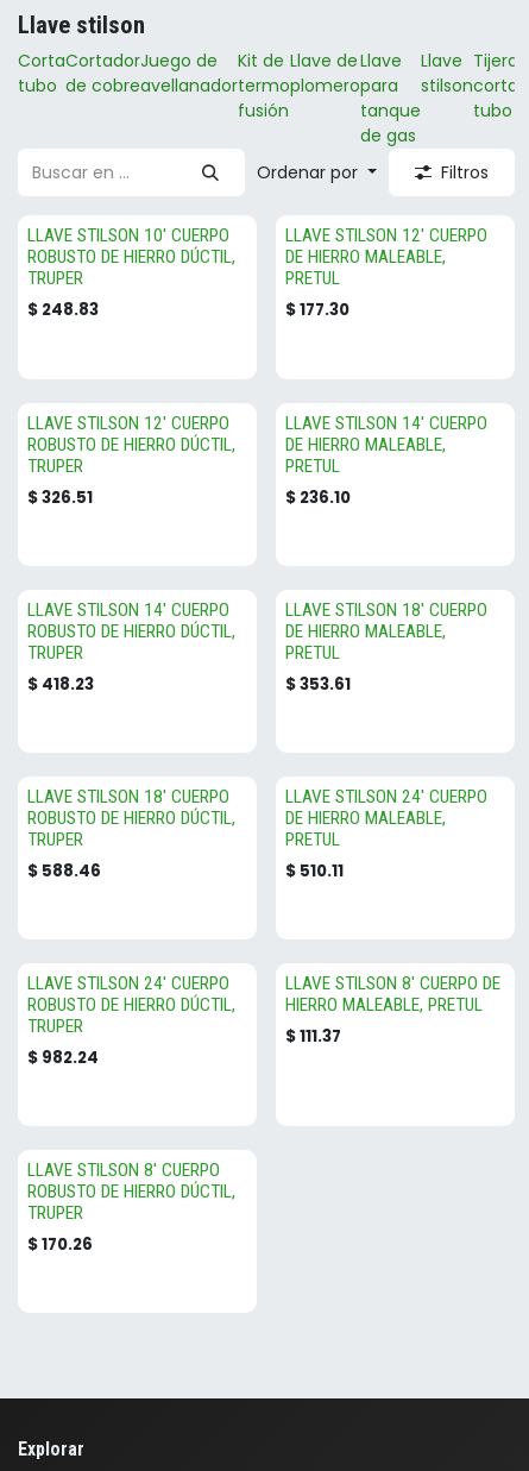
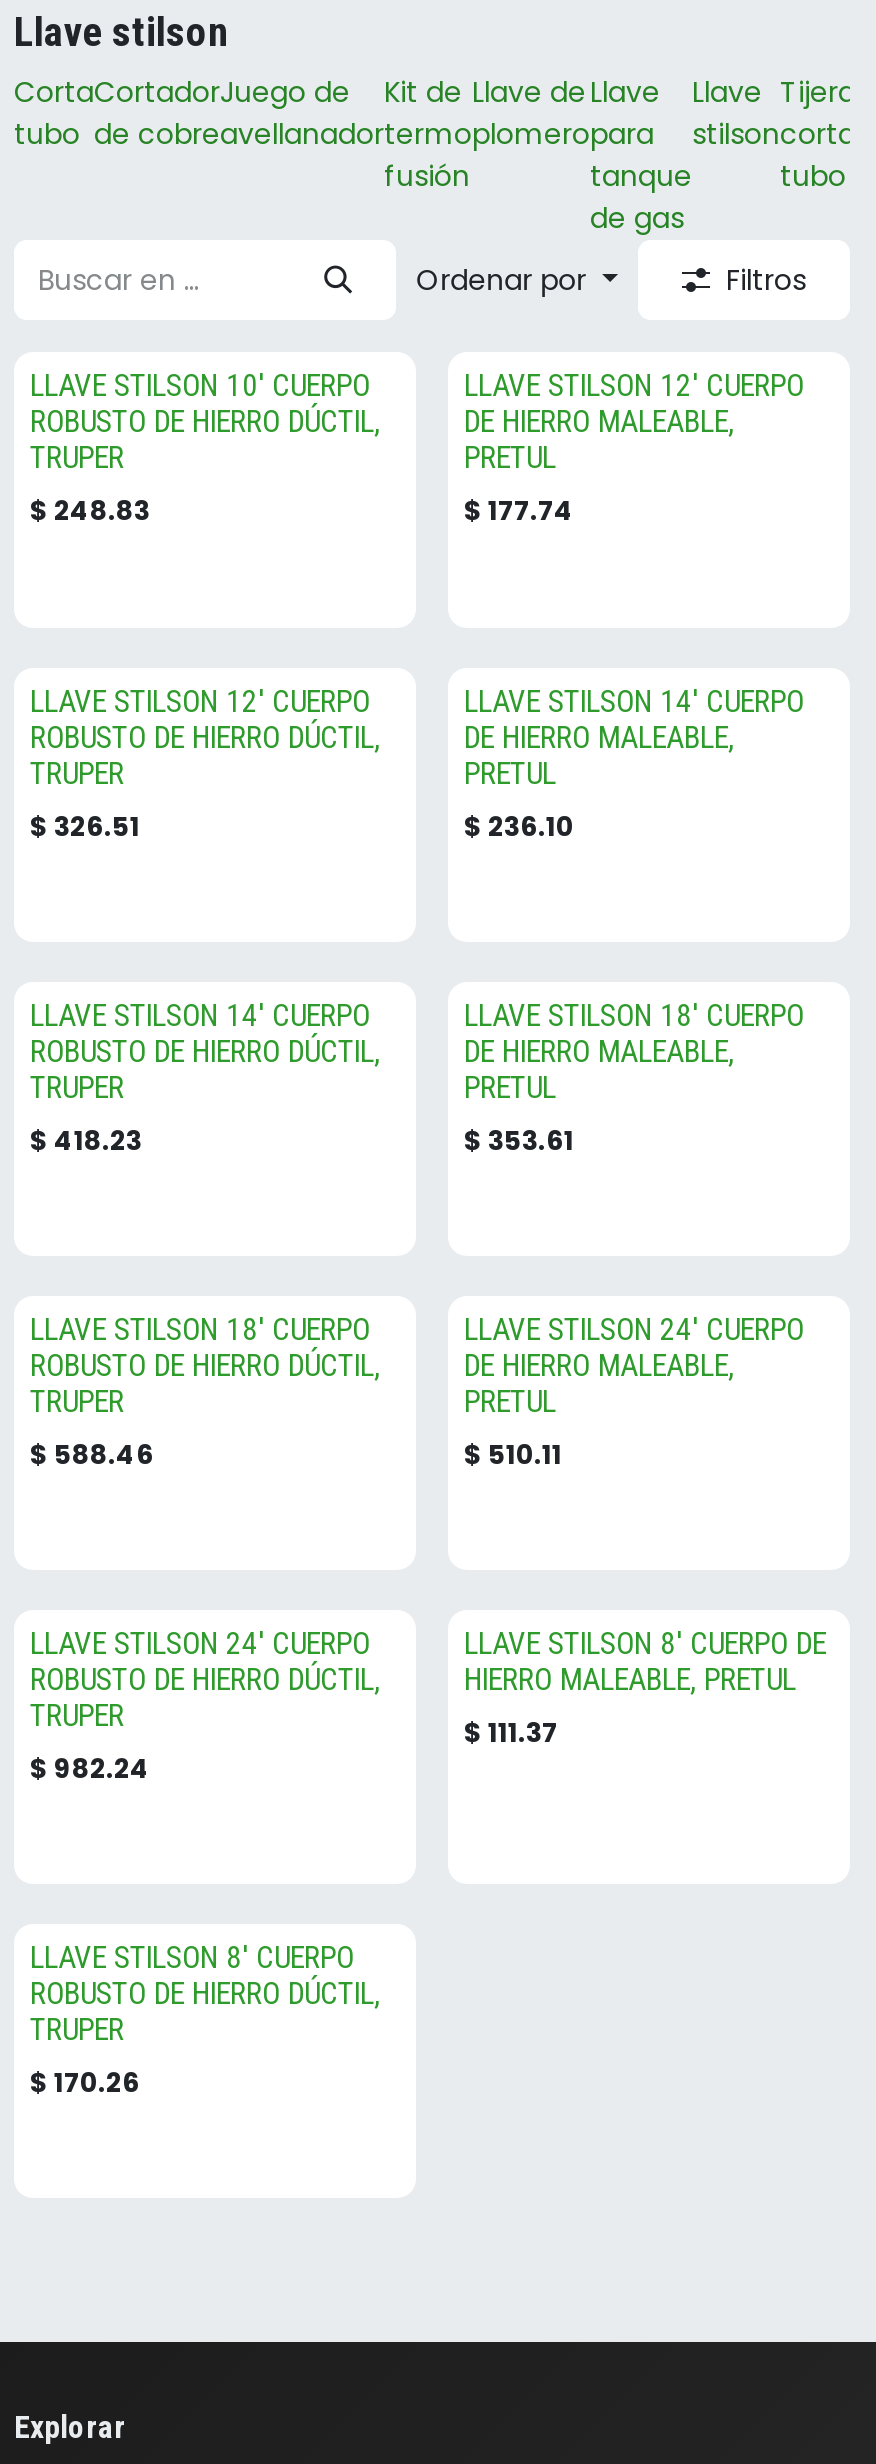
- $177.30
+ $177.74
